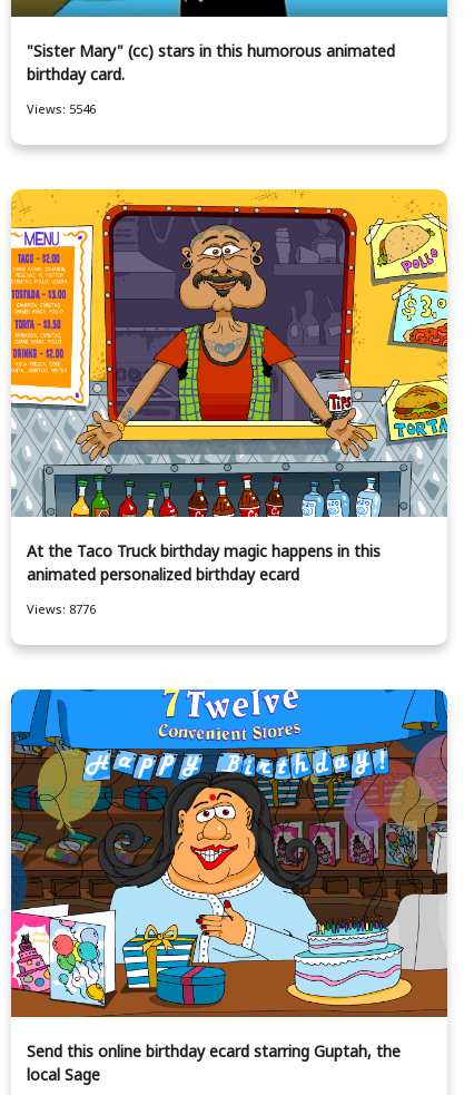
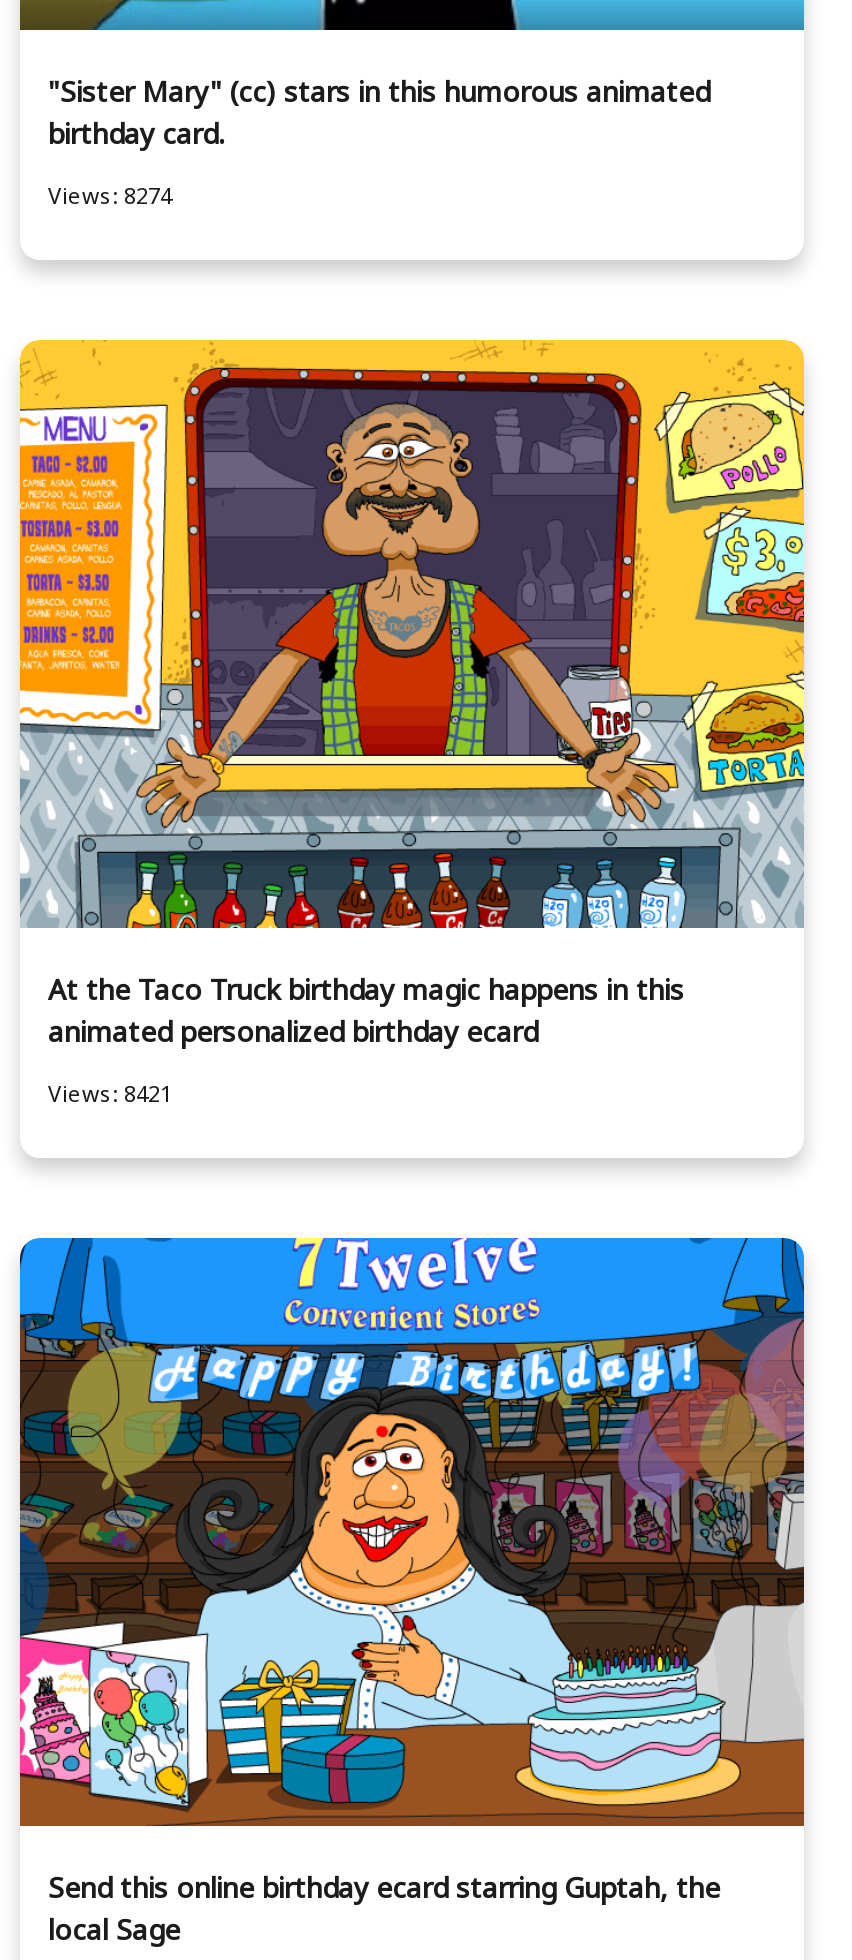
- Views: 5546
+ Views: 8274

- Views: 8776
+ Views: 8421
